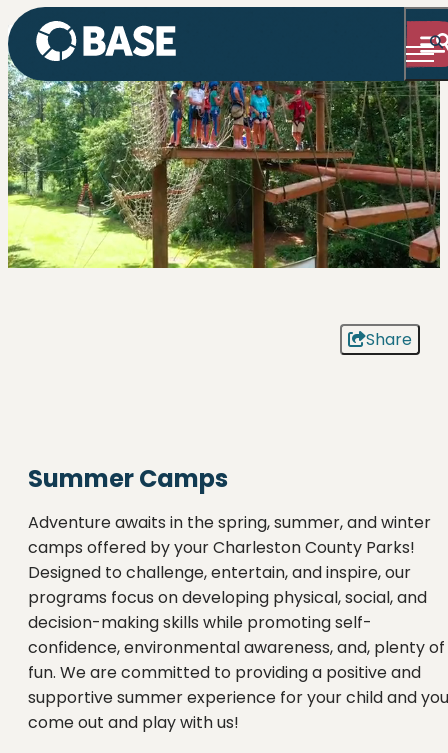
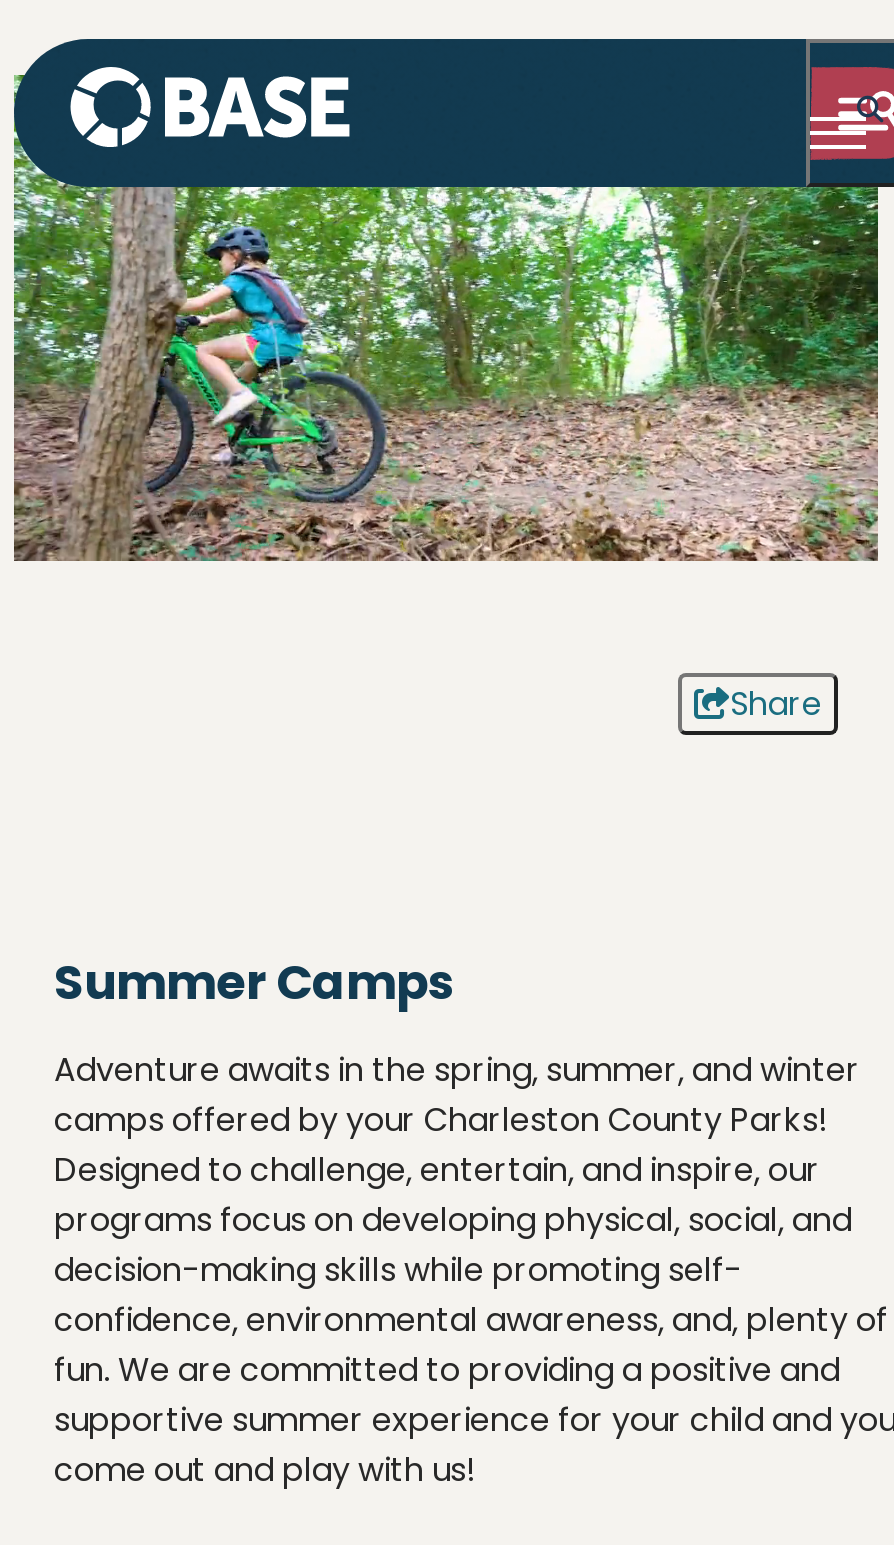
- [image]
+ [image]
